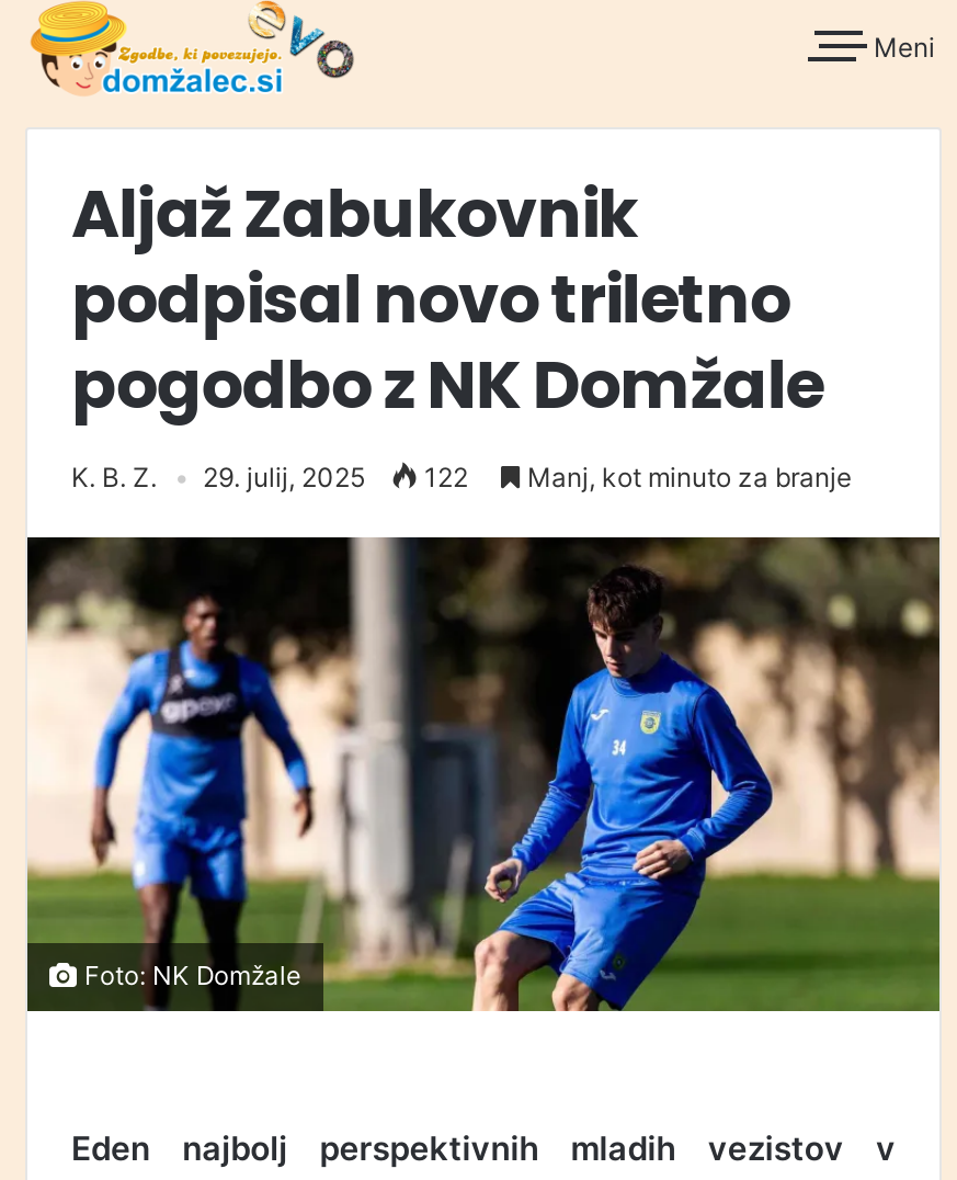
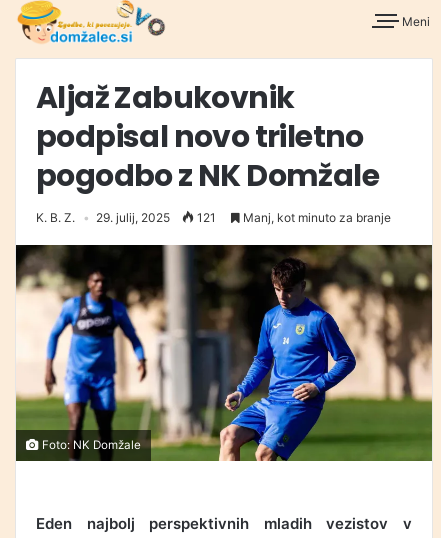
- K. B. Z. 29. julij, 2025 122 Manj, kot minuto za branje
+ K. B. Z. 29. julij, 2025 121 Manj, kot minuto za branje
